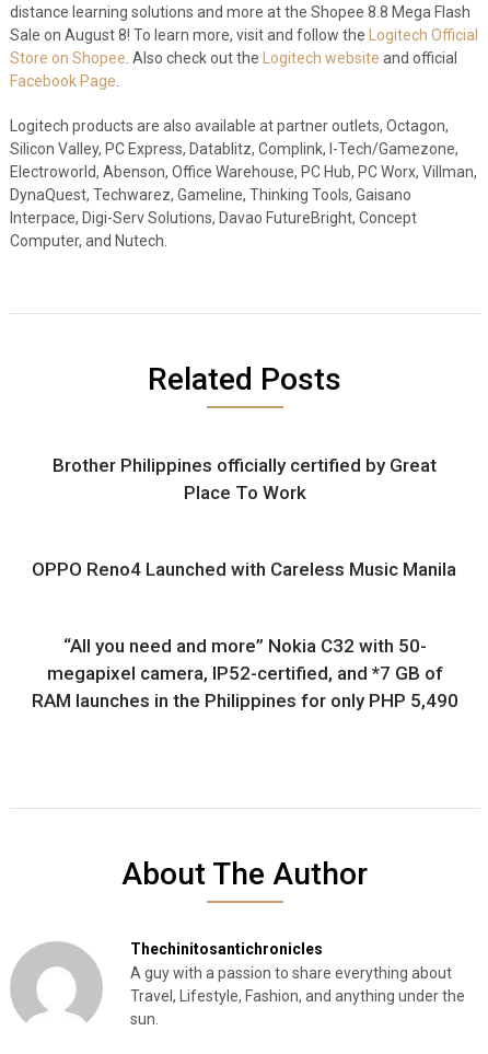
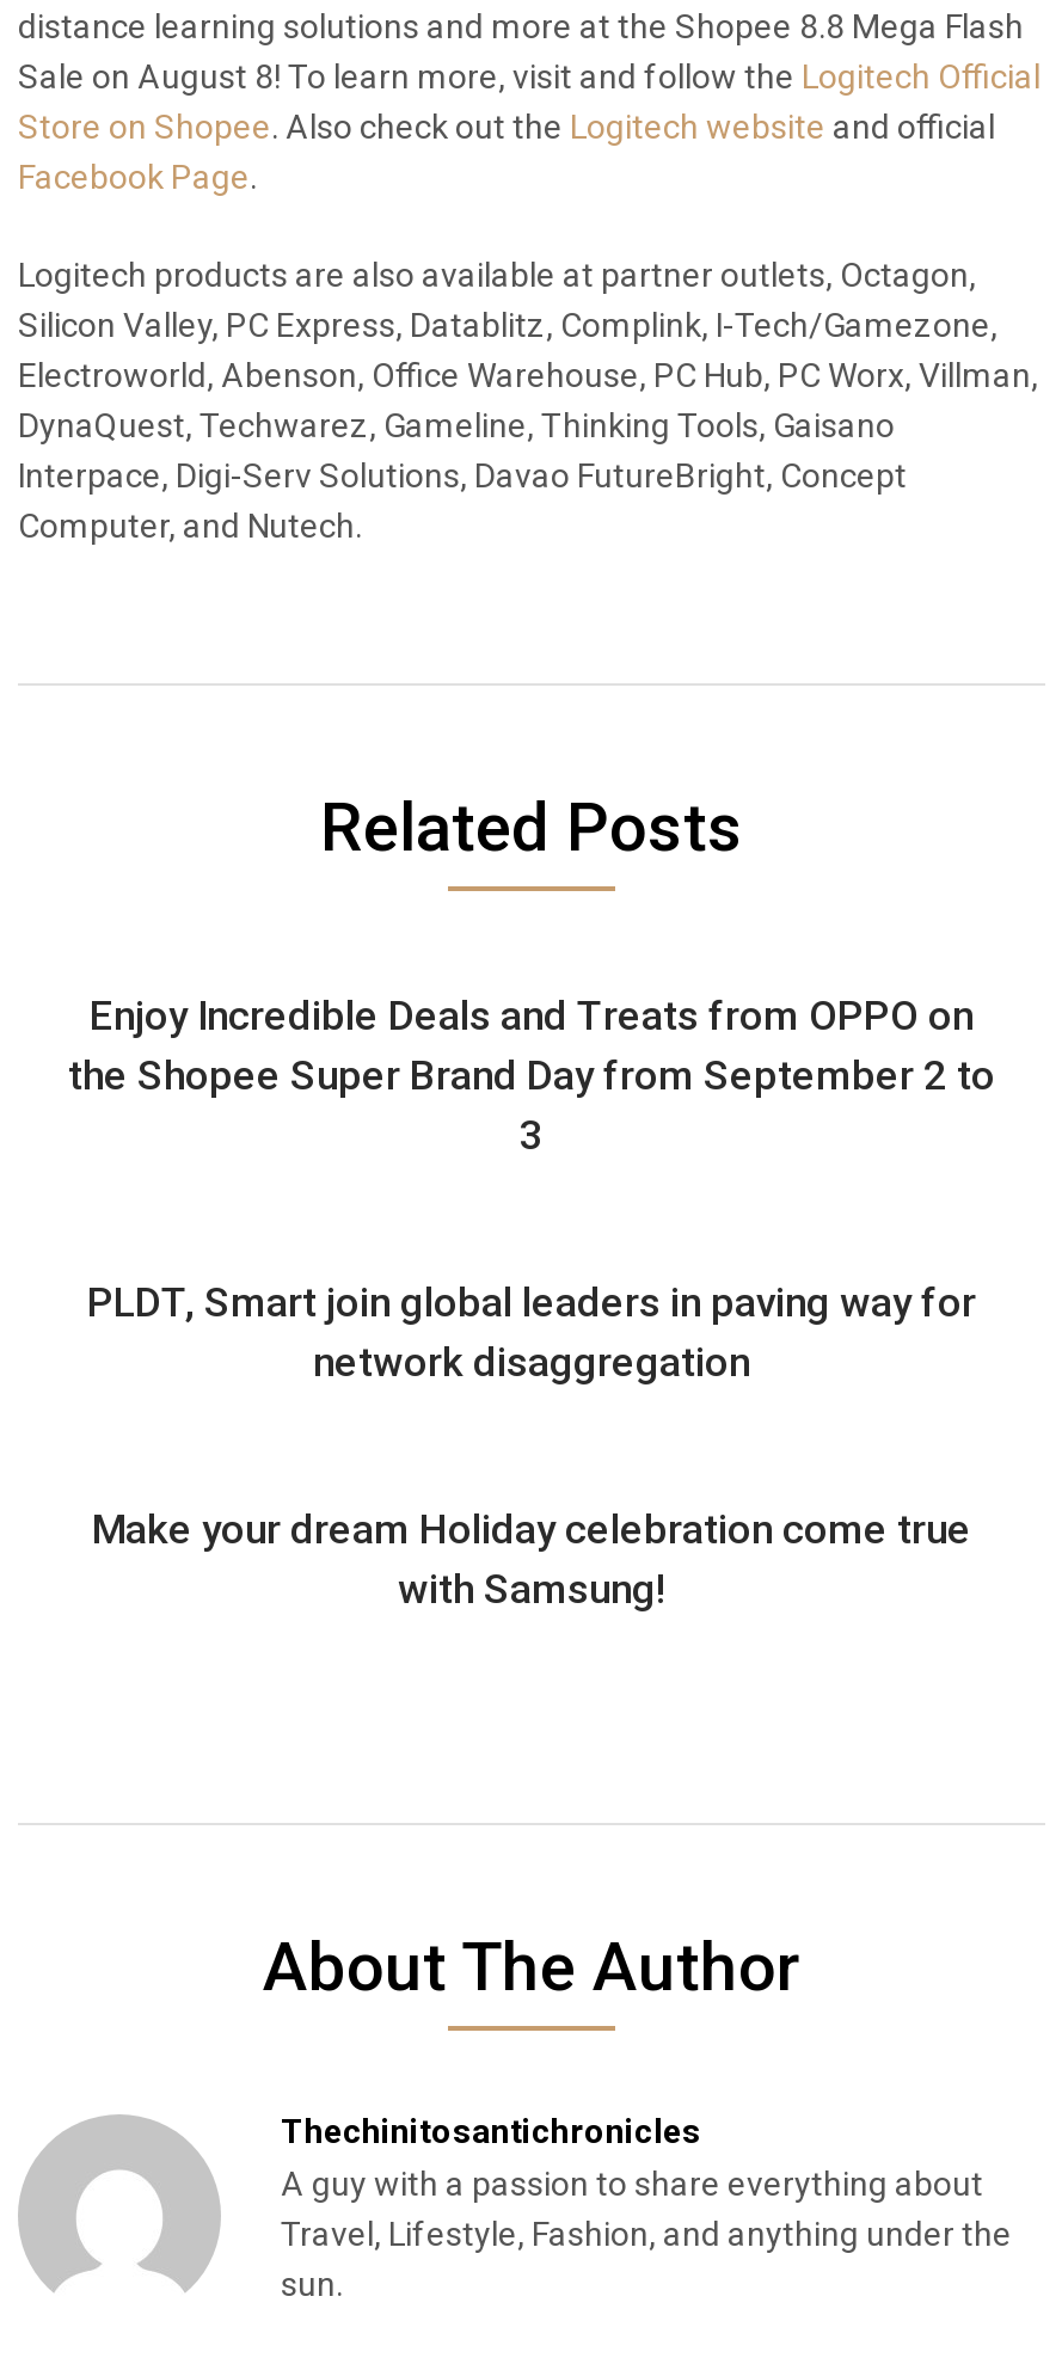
- Brother Philippines officially certified by Great
- Place To Work
+ Enjoy Incredible Deals and Treats from OPPO on
+ the Shopee Super Brand Day from September 2 to
+ 3

- OPPO Reno4 Launched with Careless Music Manila
+ PLDT, Smart join global leaders in paving way for
+ network disaggregation

- “All you need and more” Nokia C32 with 50-
- megapixel camera, IP52-certified, and *7 GB of
- RAM launches in the Philippines for only PHP 5,490
+ Make your dream Holiday celebration come true
+ with Samsung!
